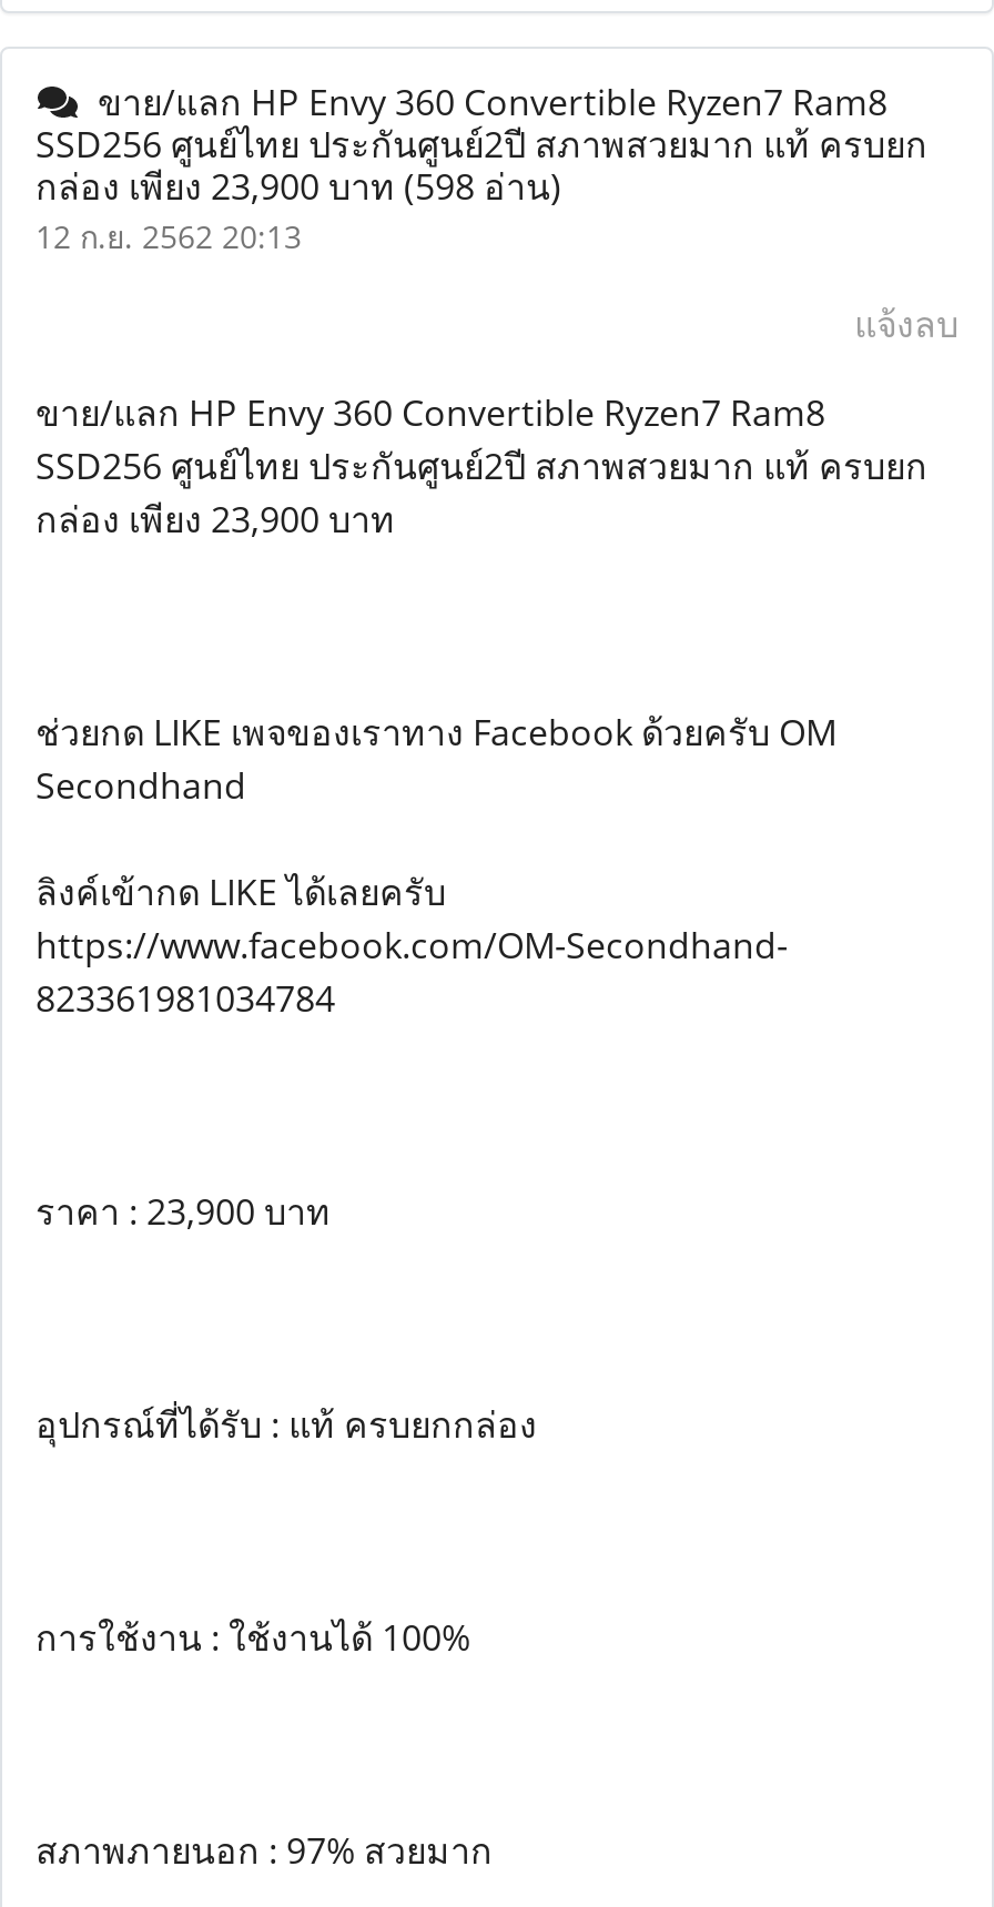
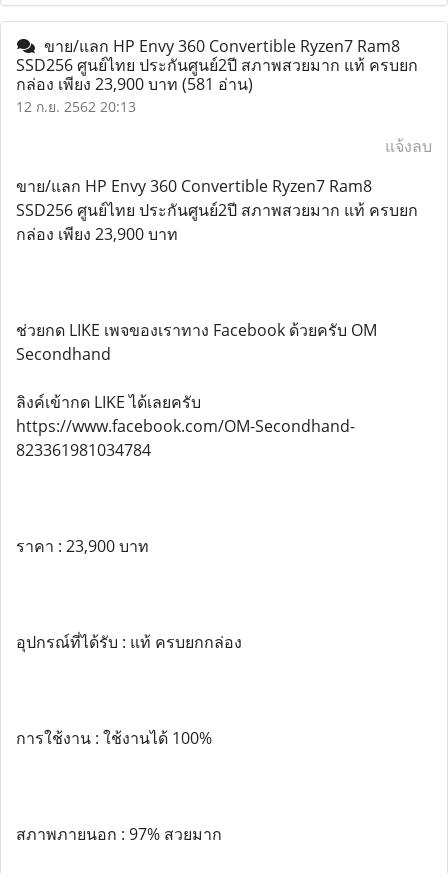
- กล่อง เพียง 23,900 บาท(598 อ่าน)
+ กล่อง เพียง 23,900 บาท(581 อ่าน)
